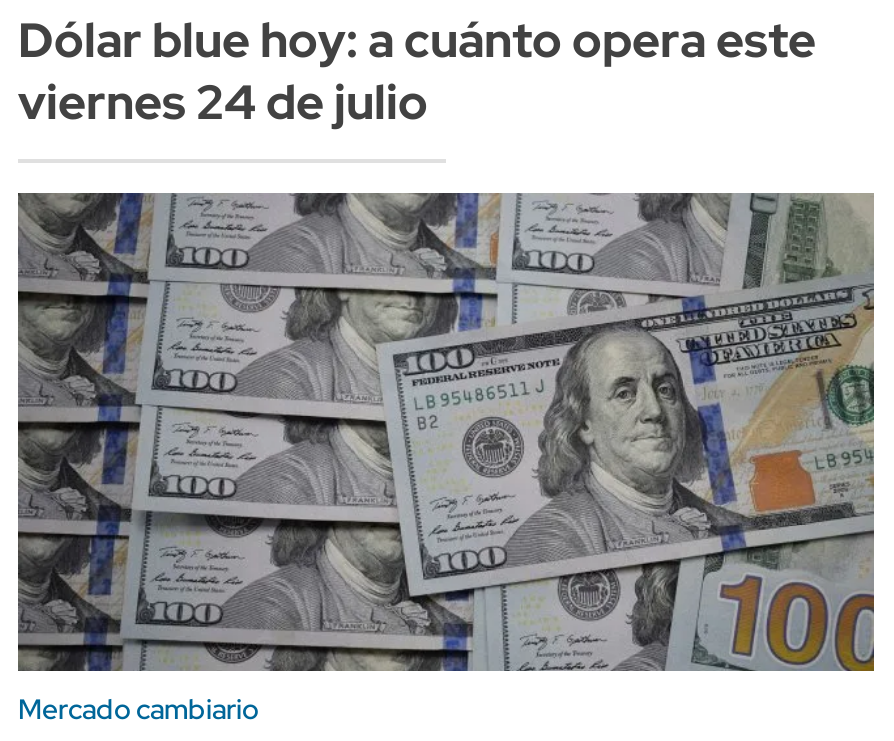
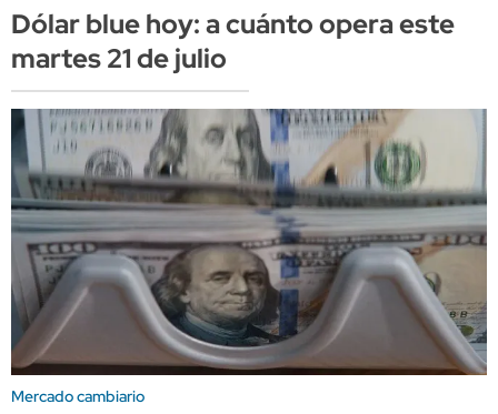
- viernes 24 de julio
+ martes 21 de julio

- [image]
+ [image]
